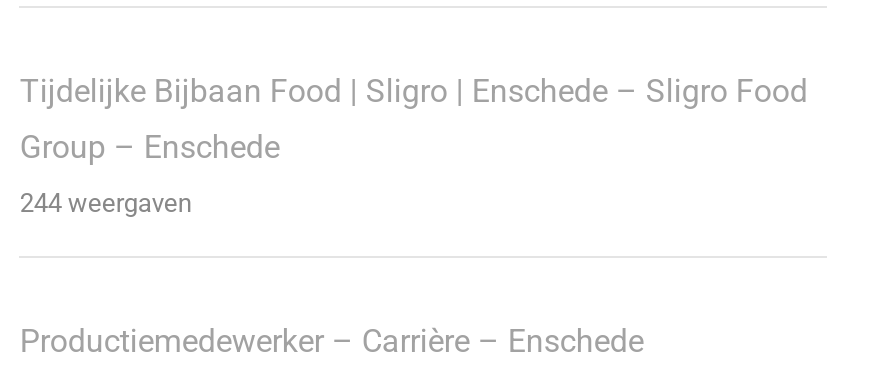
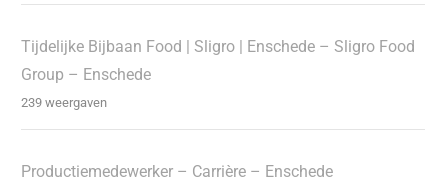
- 244 weergaven
+ 239 weergaven
